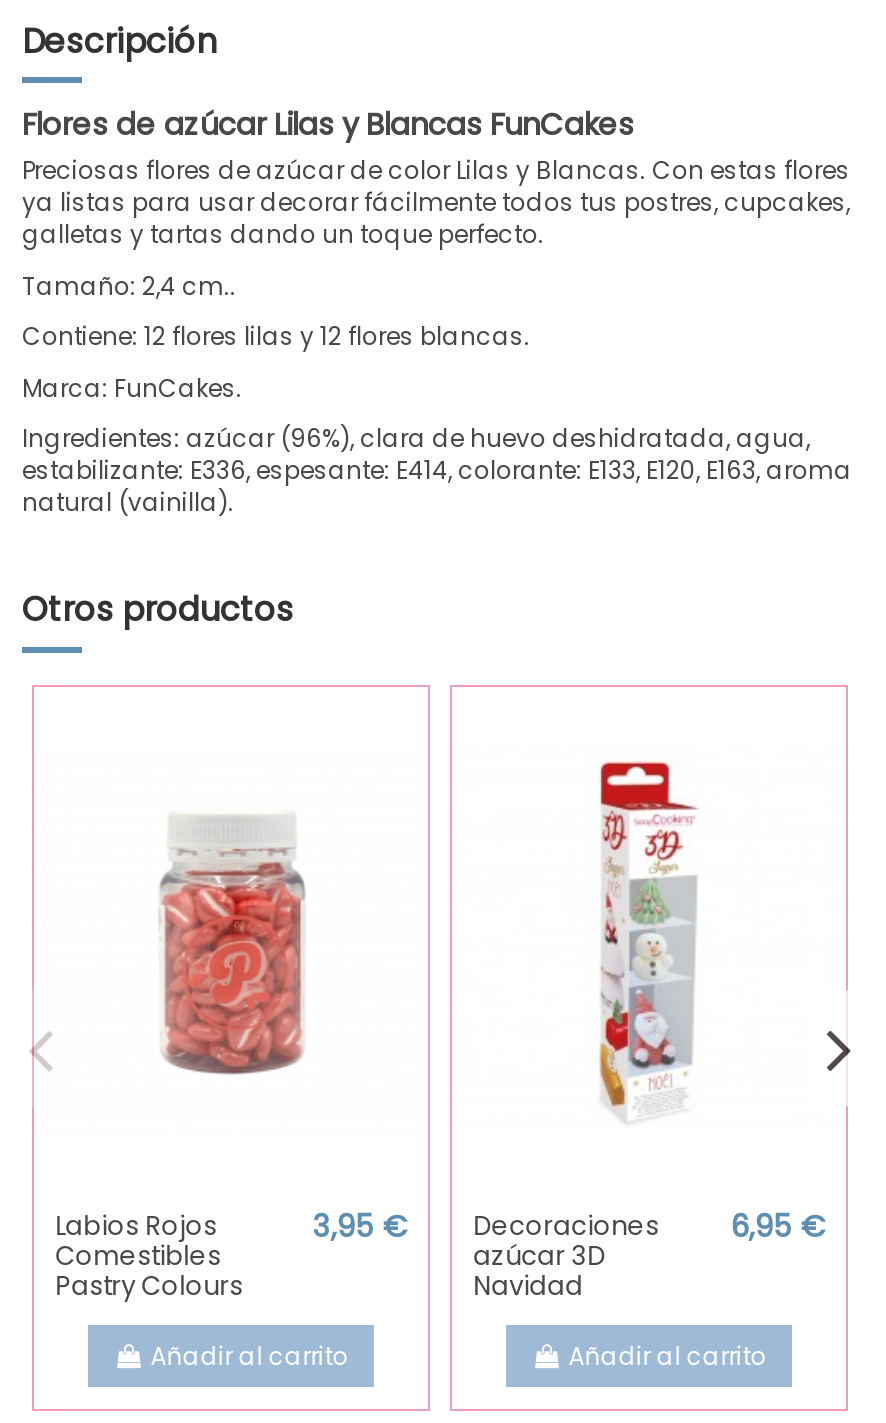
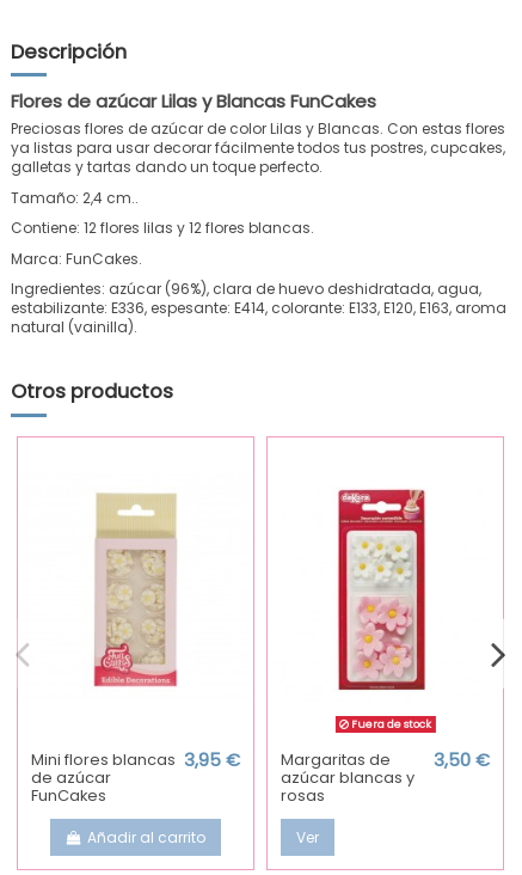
- [image]
+ [image]

- [image]
+ [image]

- Labios Rojos
- Comestibles
- Pastry Colours
+ Mini flores blancas
+ de azúcar
+ FunCakes

- Decoraciones
- azúcar 3D
- Navidad
+ Fuera de stock
+ Margaritas de
+ azúcar blancas y
+ rosas

- 6,95 €
- Añadir al carrito
+ 3,50 €
+ Ver
